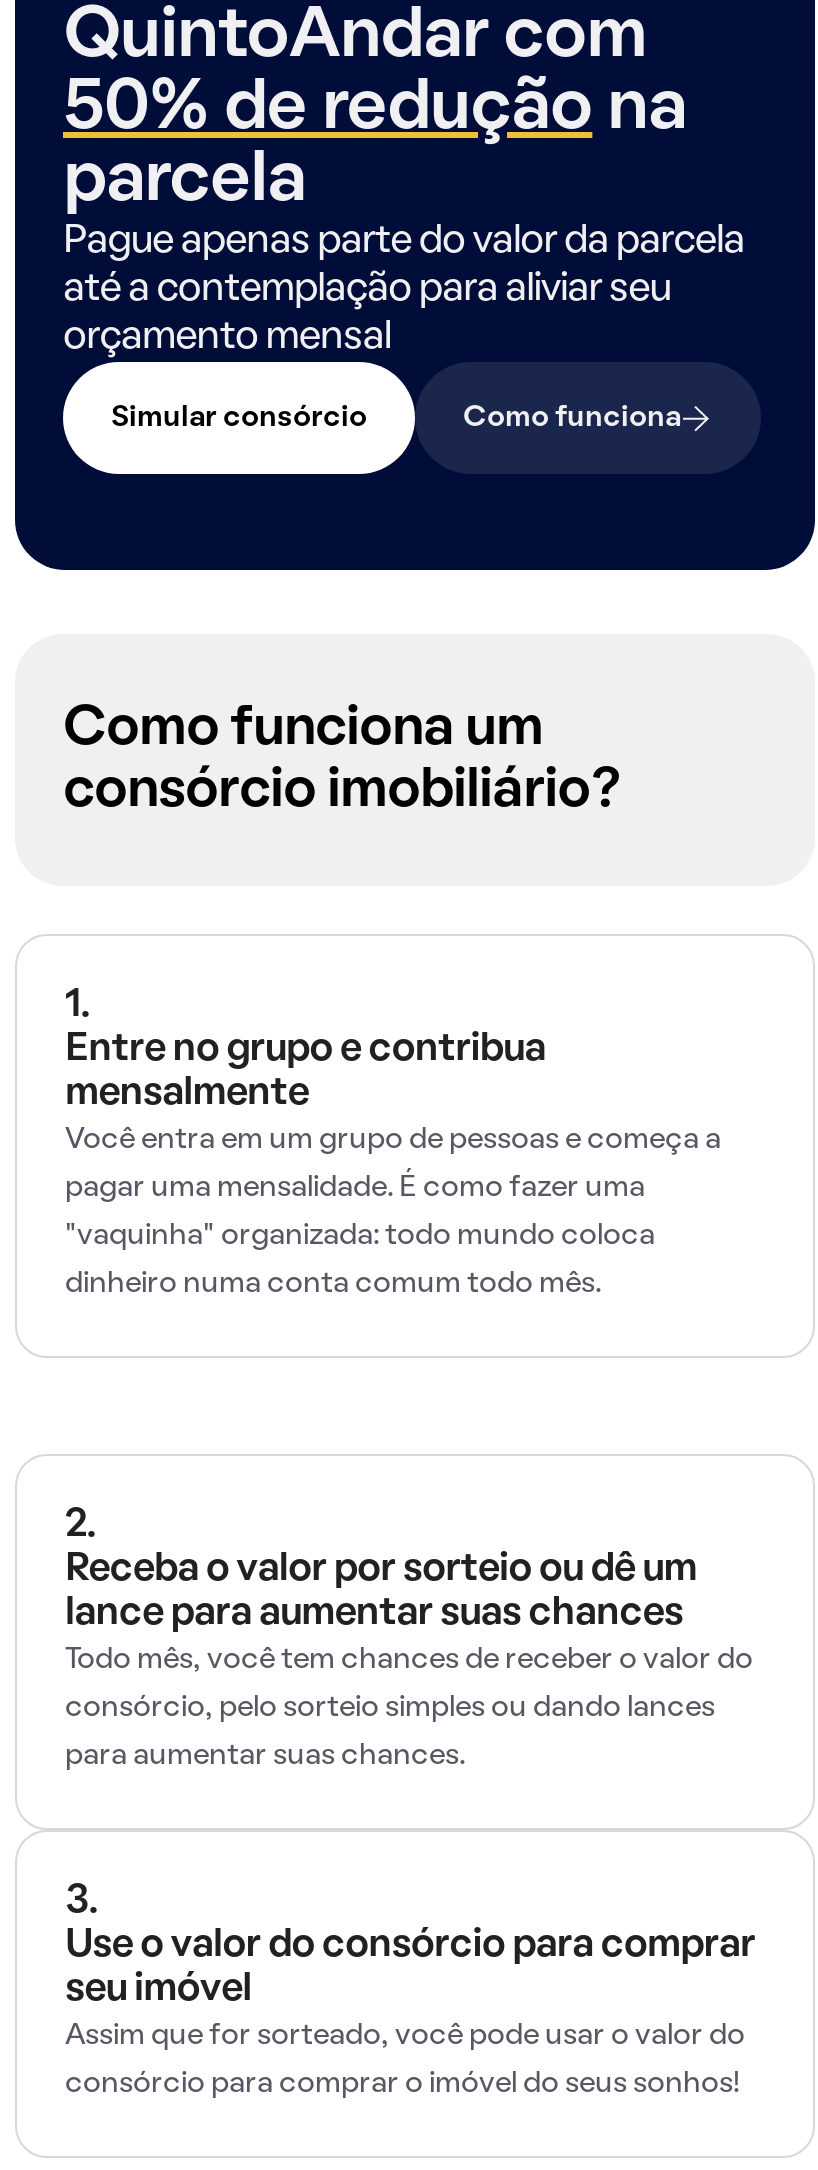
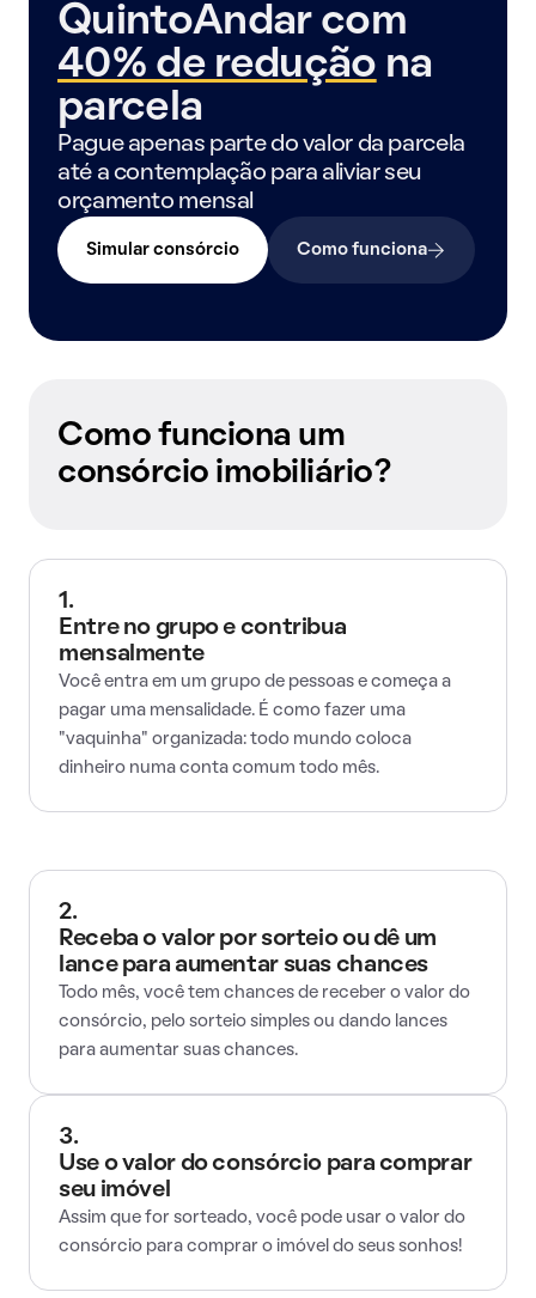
- 50% de redução na
+ 40% de redução na
